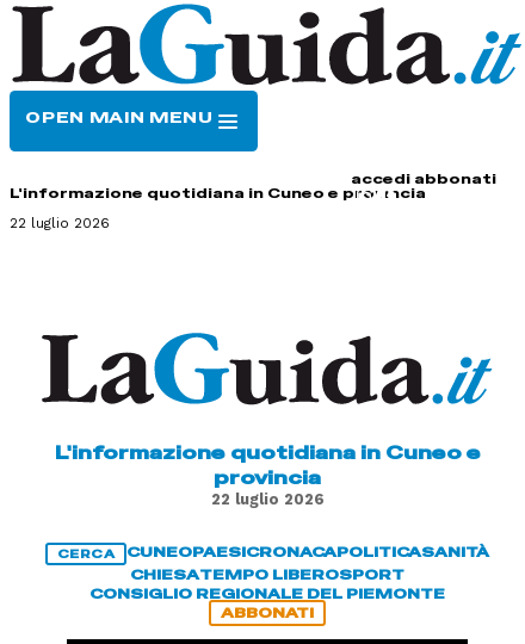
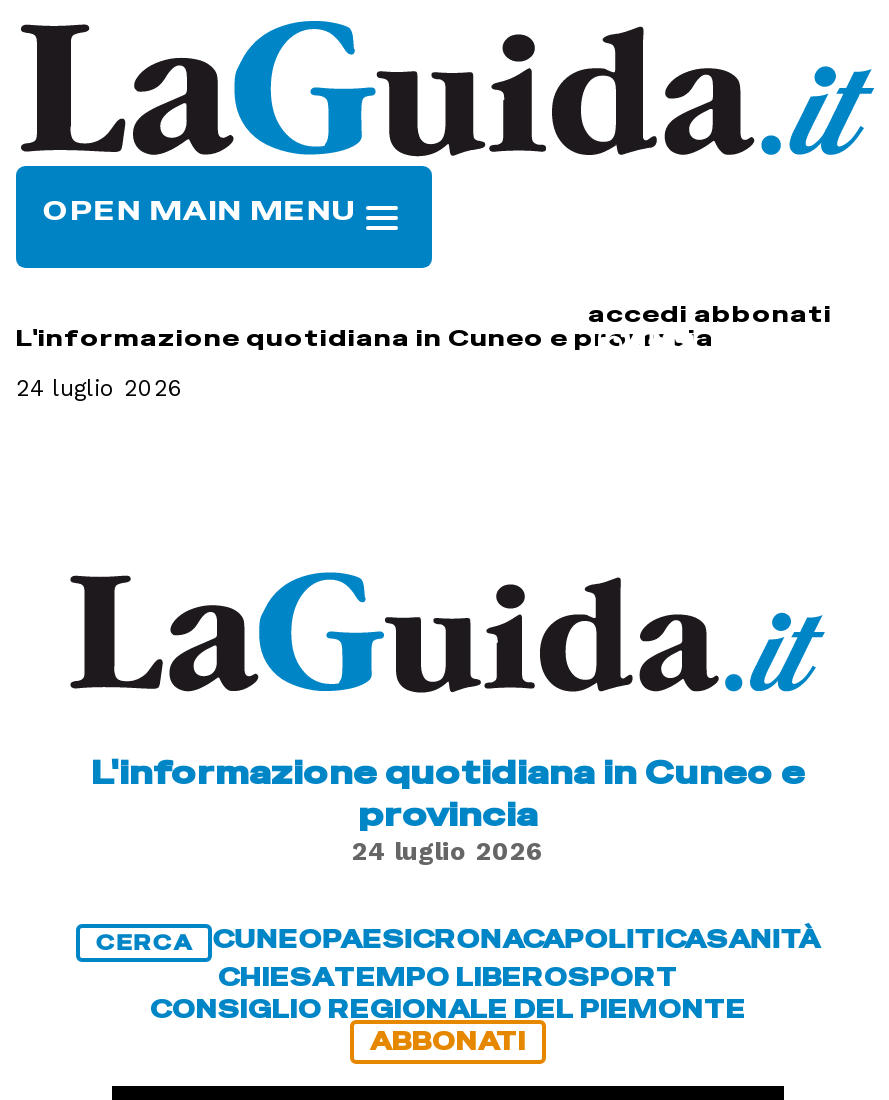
- 22 luglio 2026
+ 24 luglio 2026

- 22 luglio 2026
+ 24 luglio 2026
